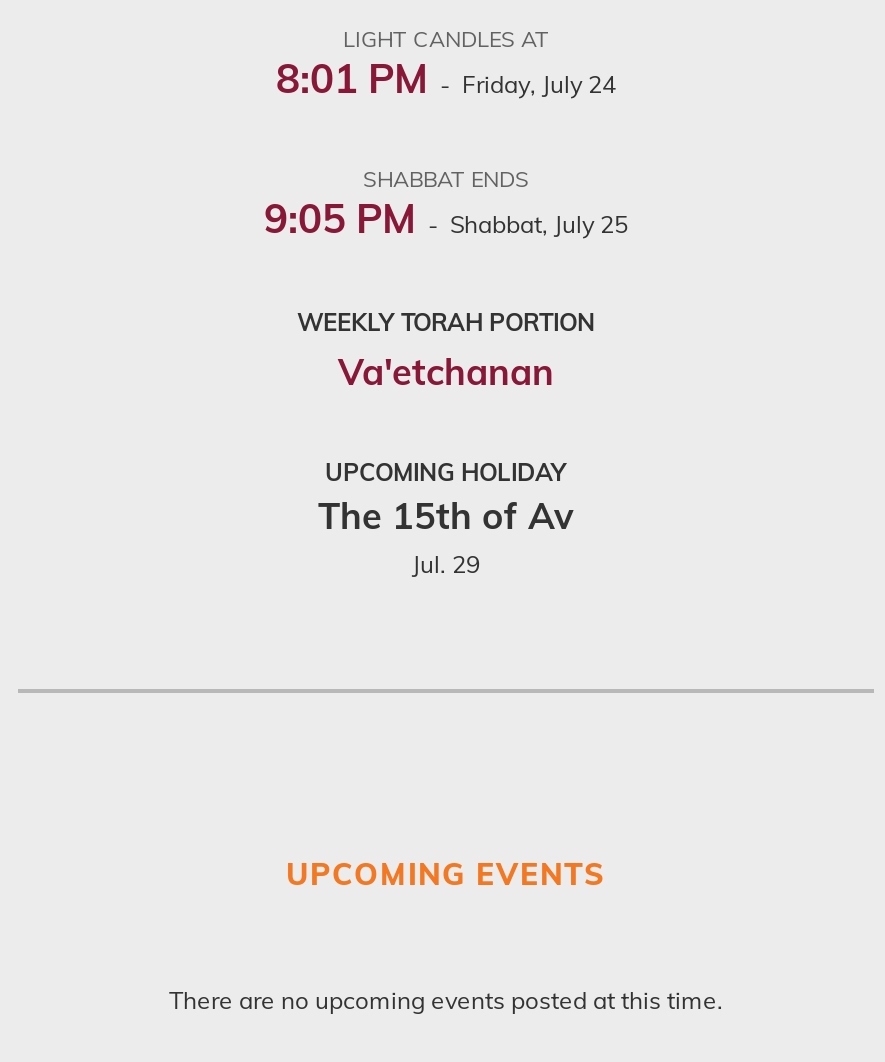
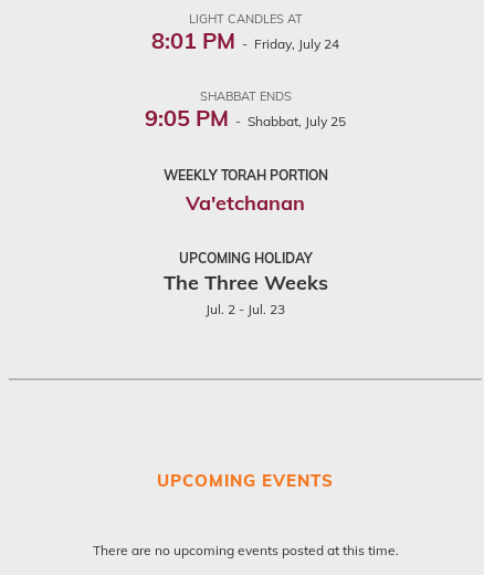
- The 15th of Av
- Jul. 29
+ The Three Weeks
+ Jul. 2 - Jul. 23
